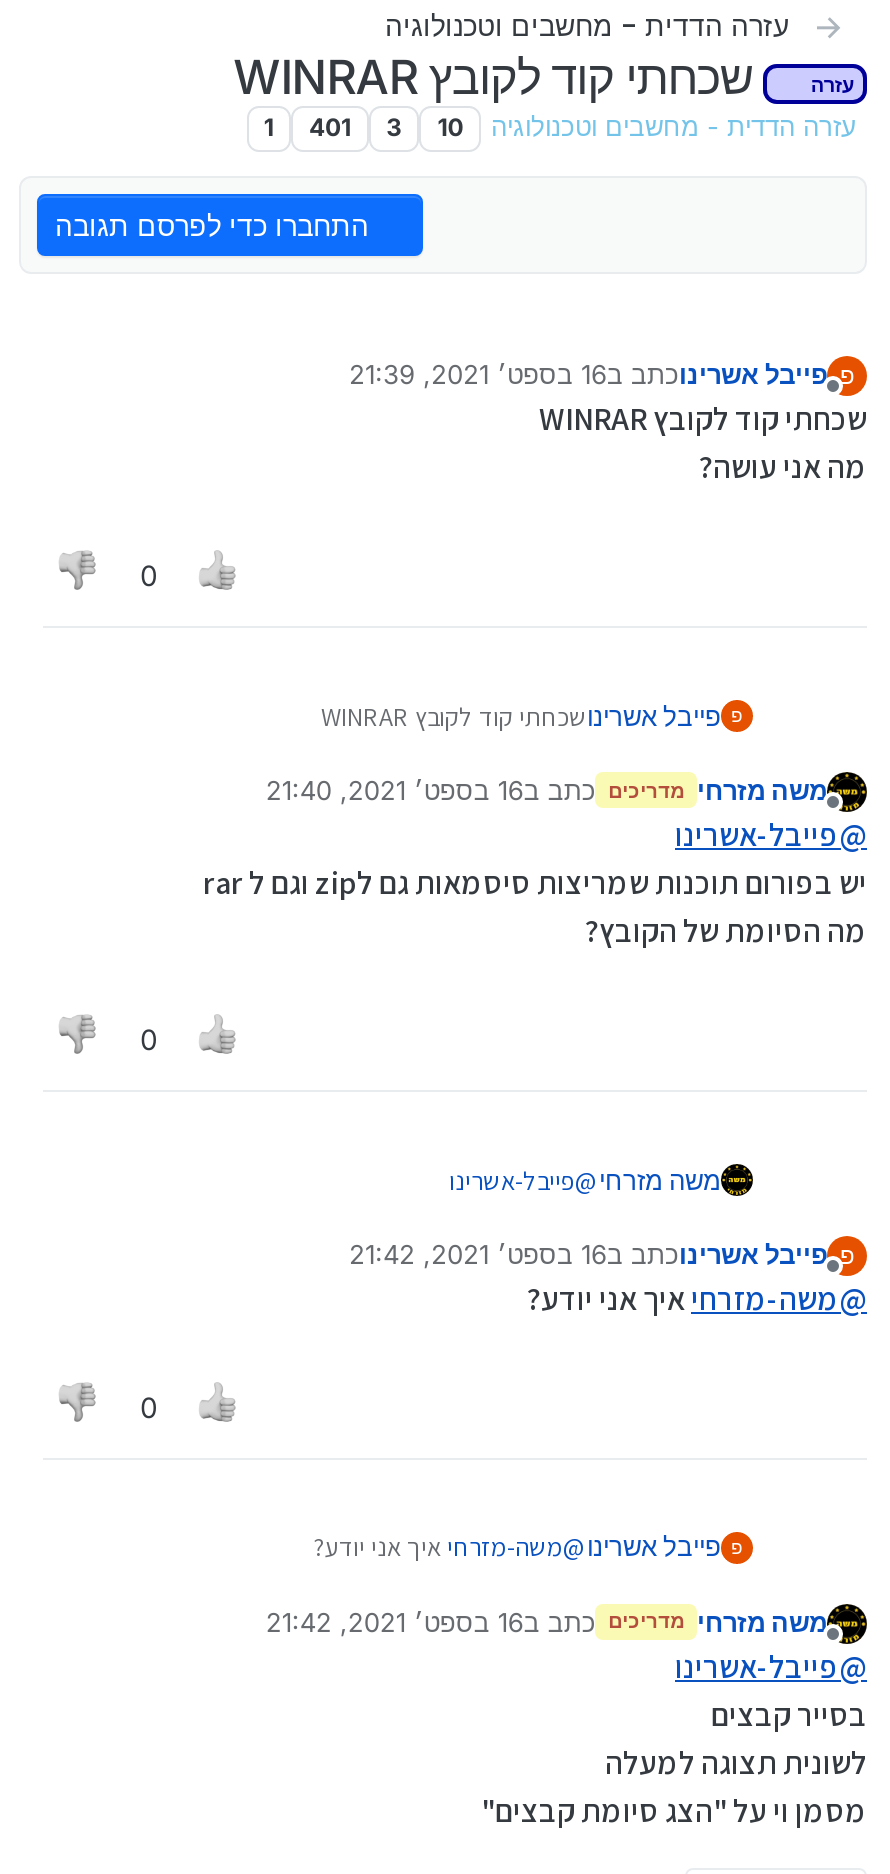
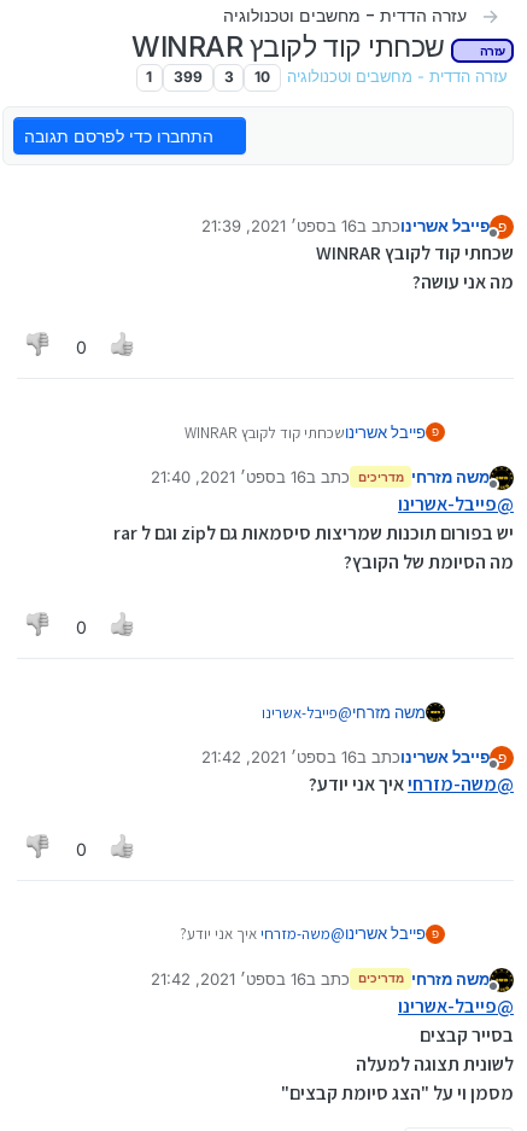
- עזרה הדדית - מחשבים וטכנולוגיה 10 3 401 1
+ עזרה הדדית - מחשבים וטכנולוגיה 10 3 399 1
